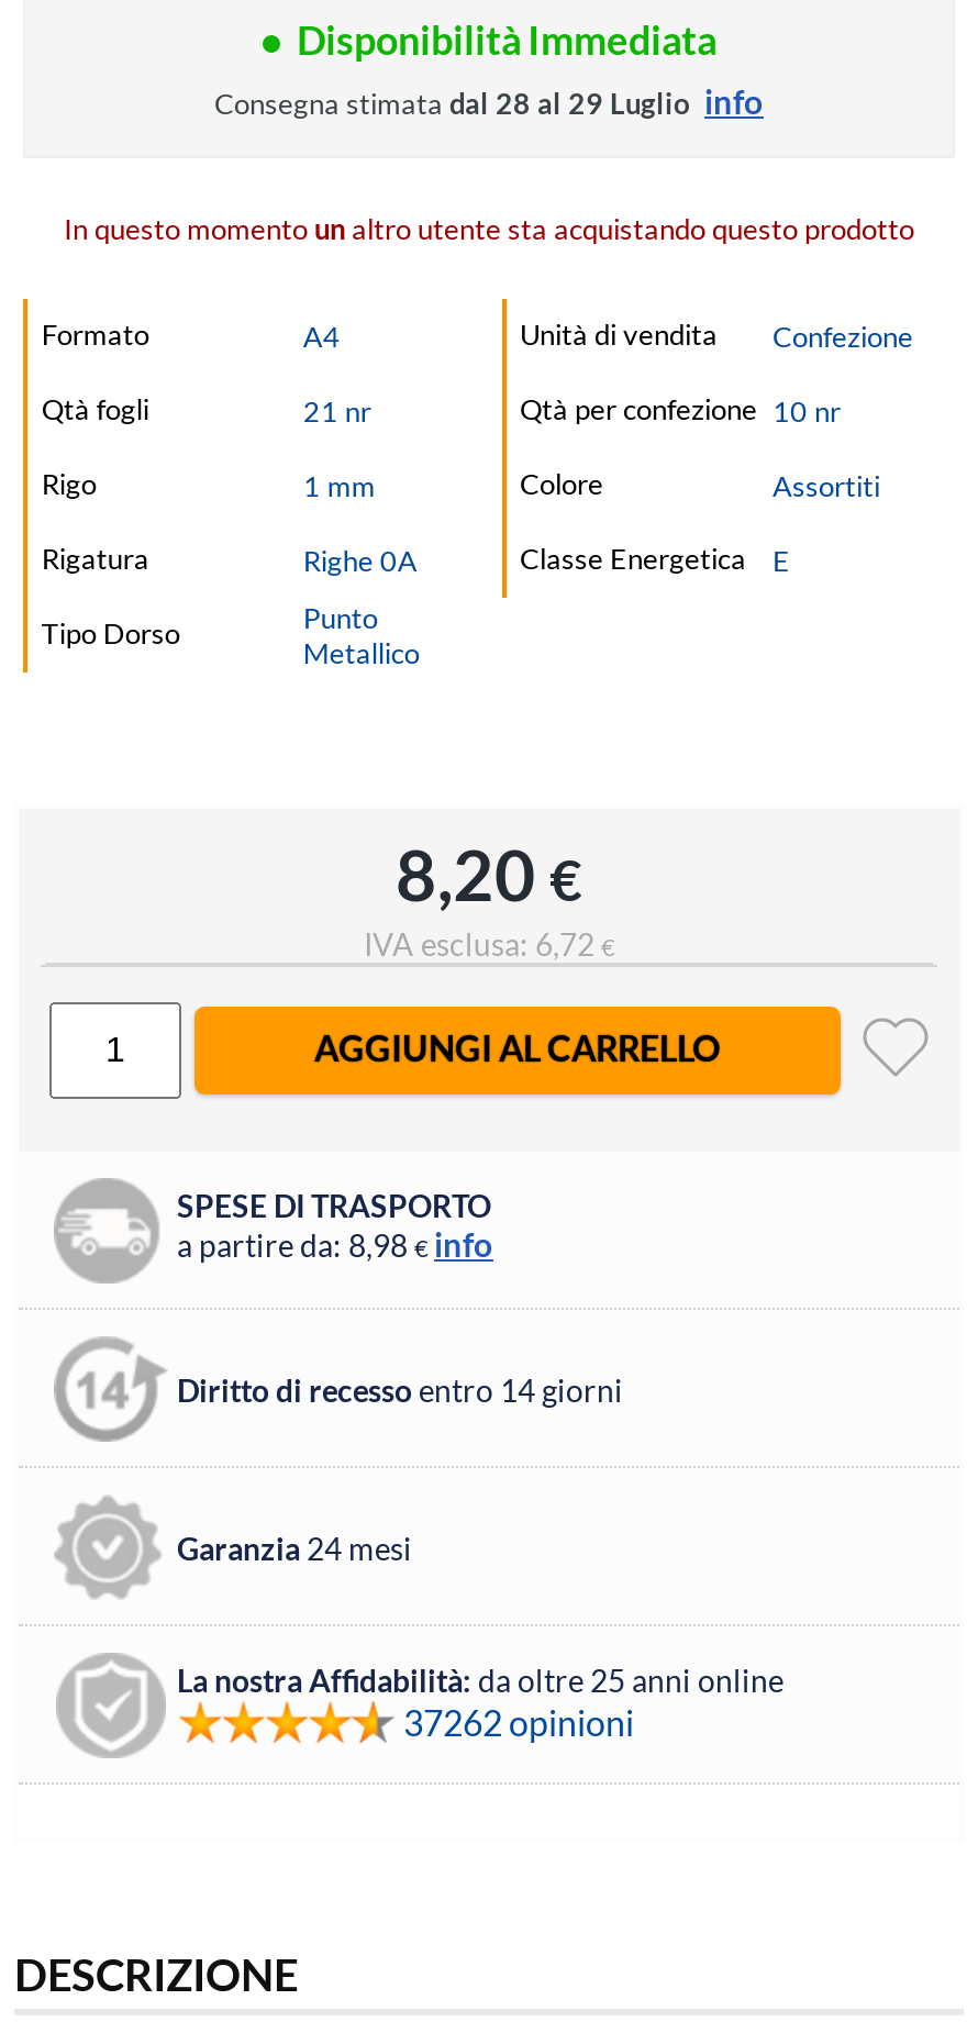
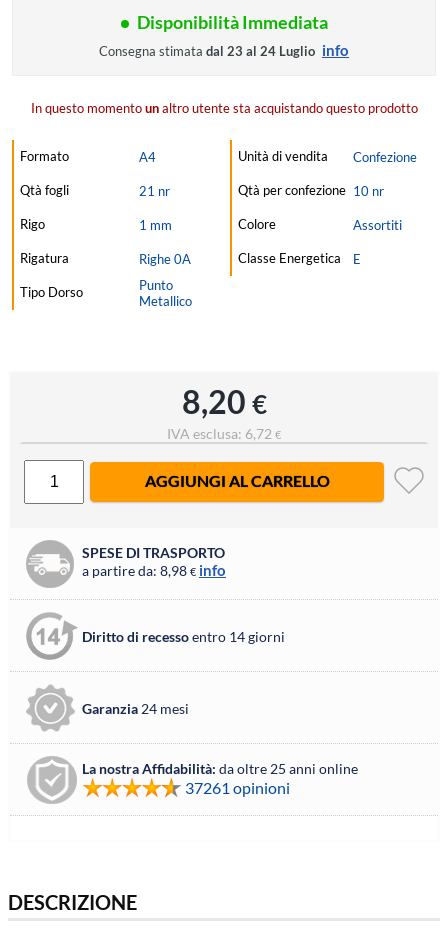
- Consegna stimata dal 28 al 29 Luglio info
+ Consegna stimata dal 23 al 24 Luglio info

- 37262 opinioni
+ 37261 opinioni
